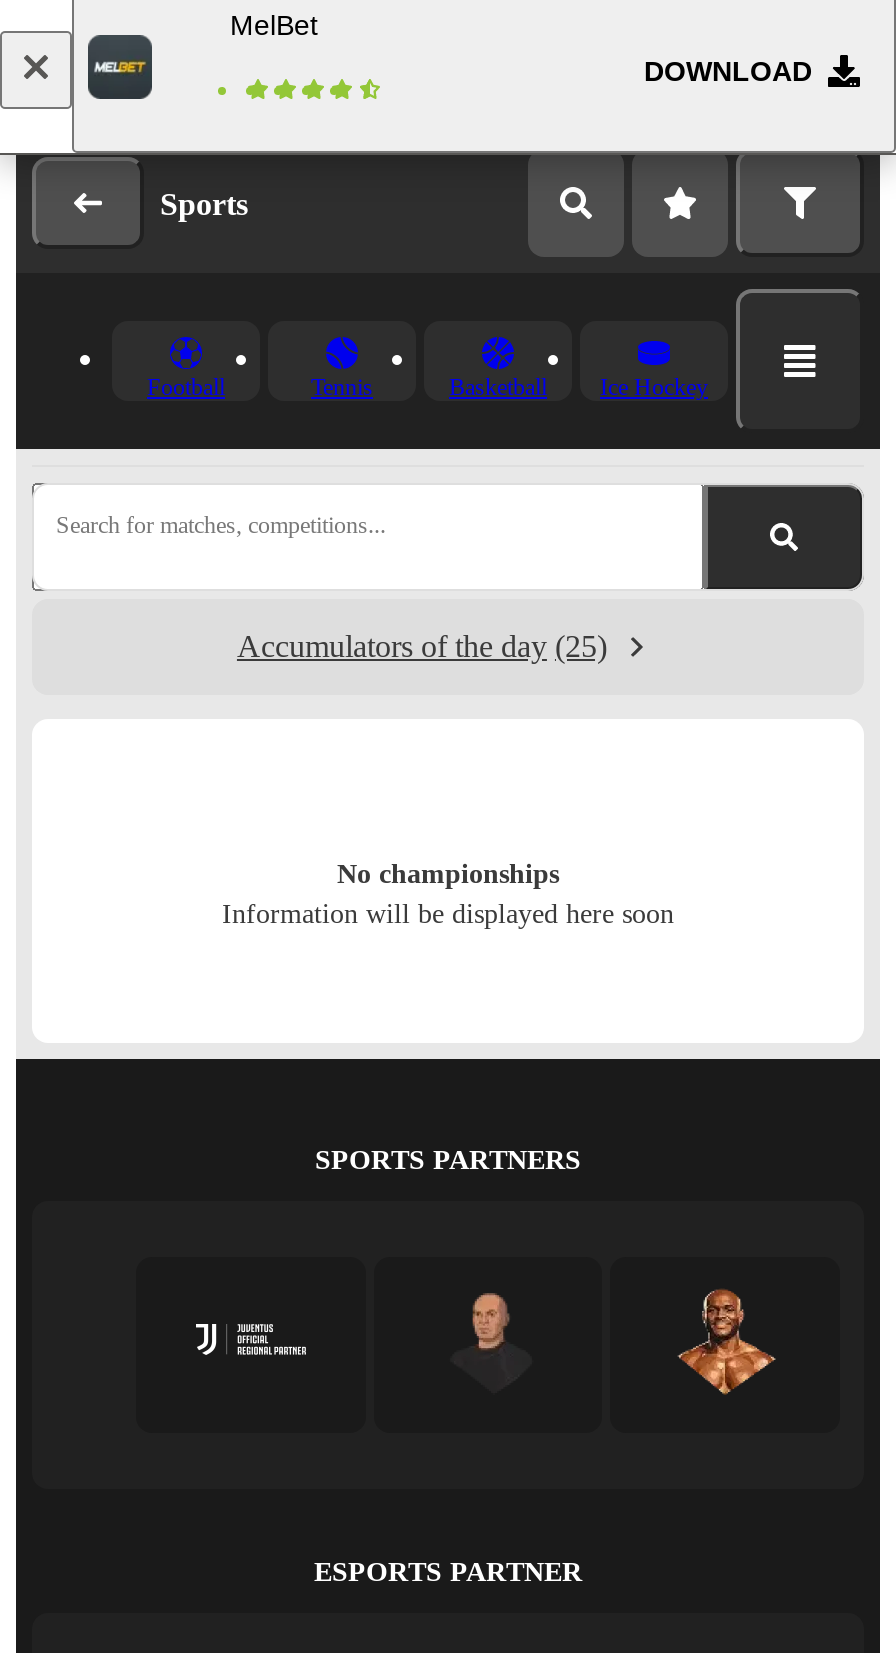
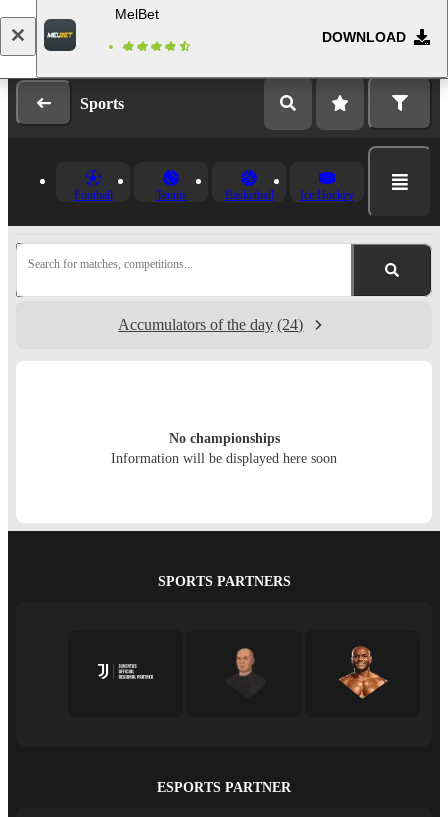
- Accumulators of the day (25)
+ Accumulators of the day (24)
